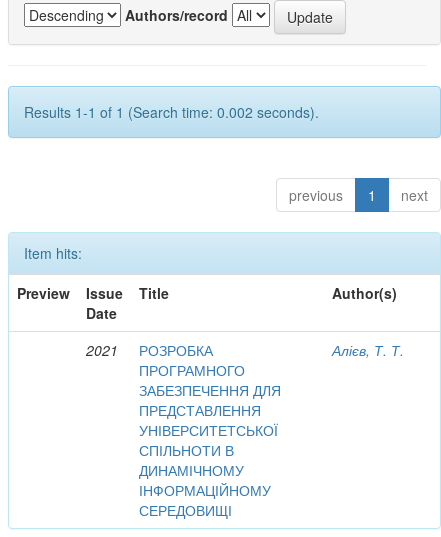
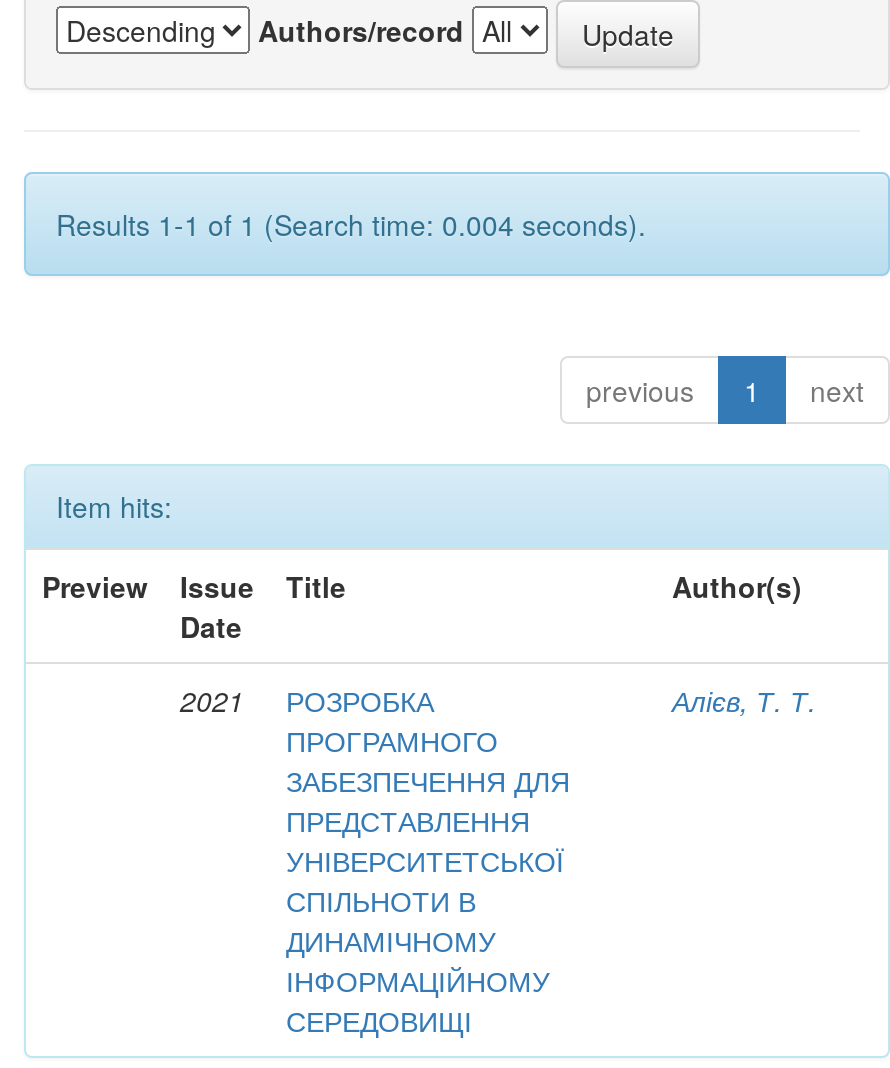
- Results 1-1 of 1 (Search time: 0.002 seconds).
+ Results 1-1 of 1 (Search time: 0.004 seconds).
